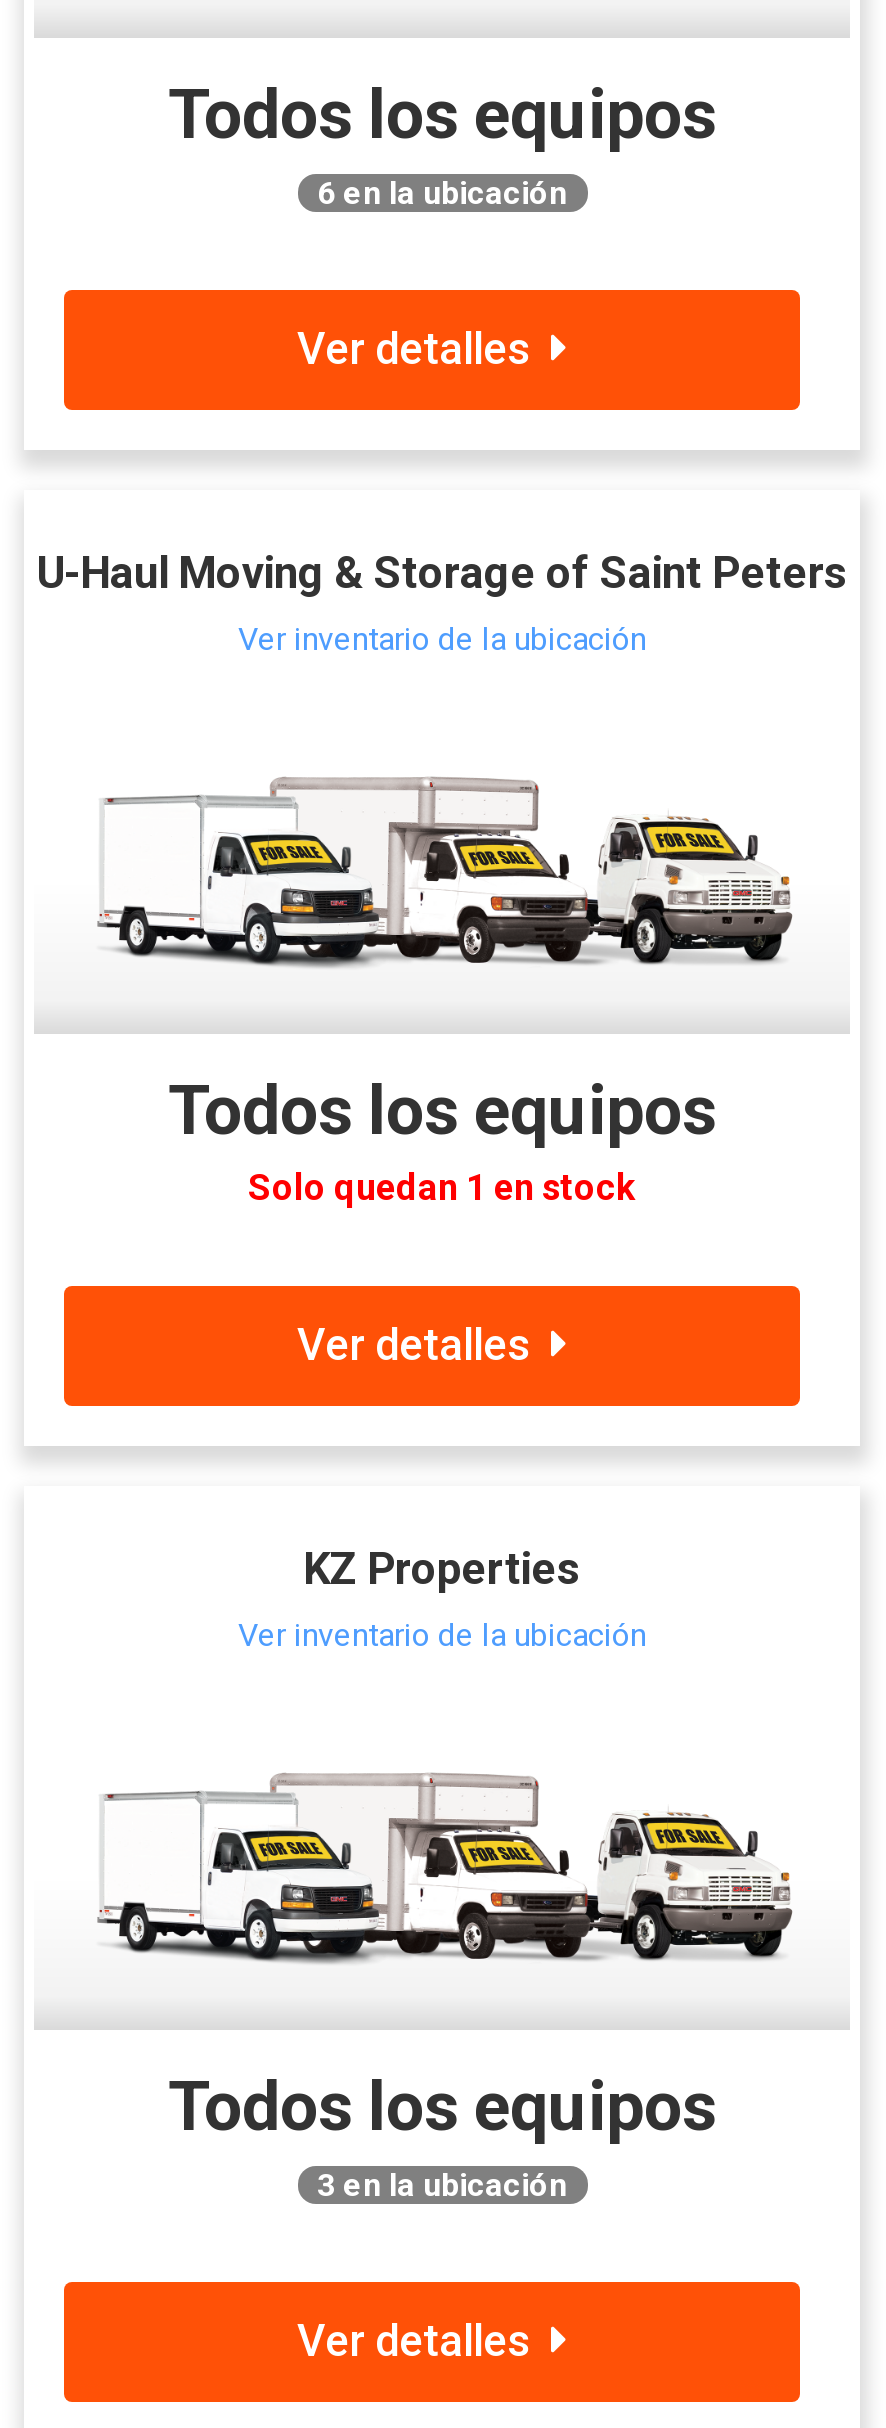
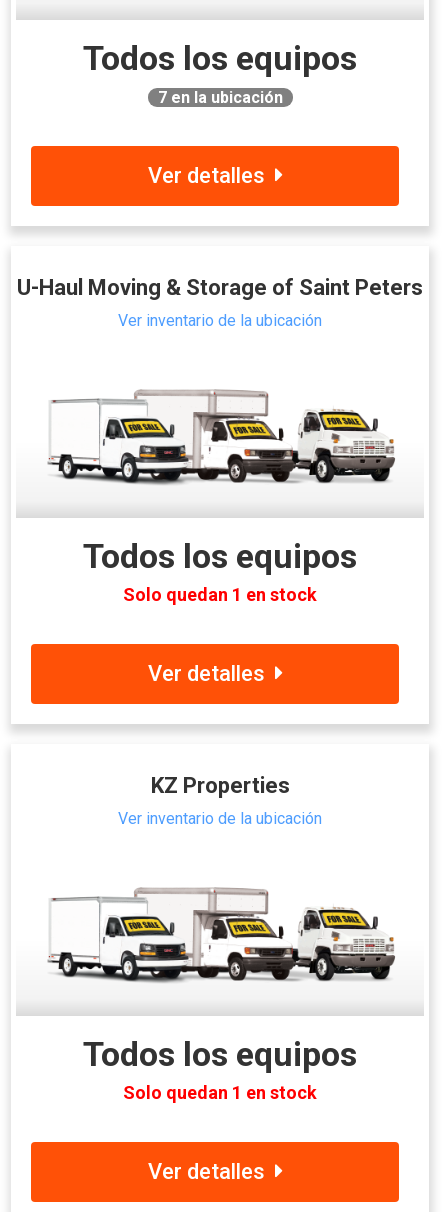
- 6en la ubicación
+ 7en la ubicación

- 3en la ubicación
+ Solo quedan 1 en stock
